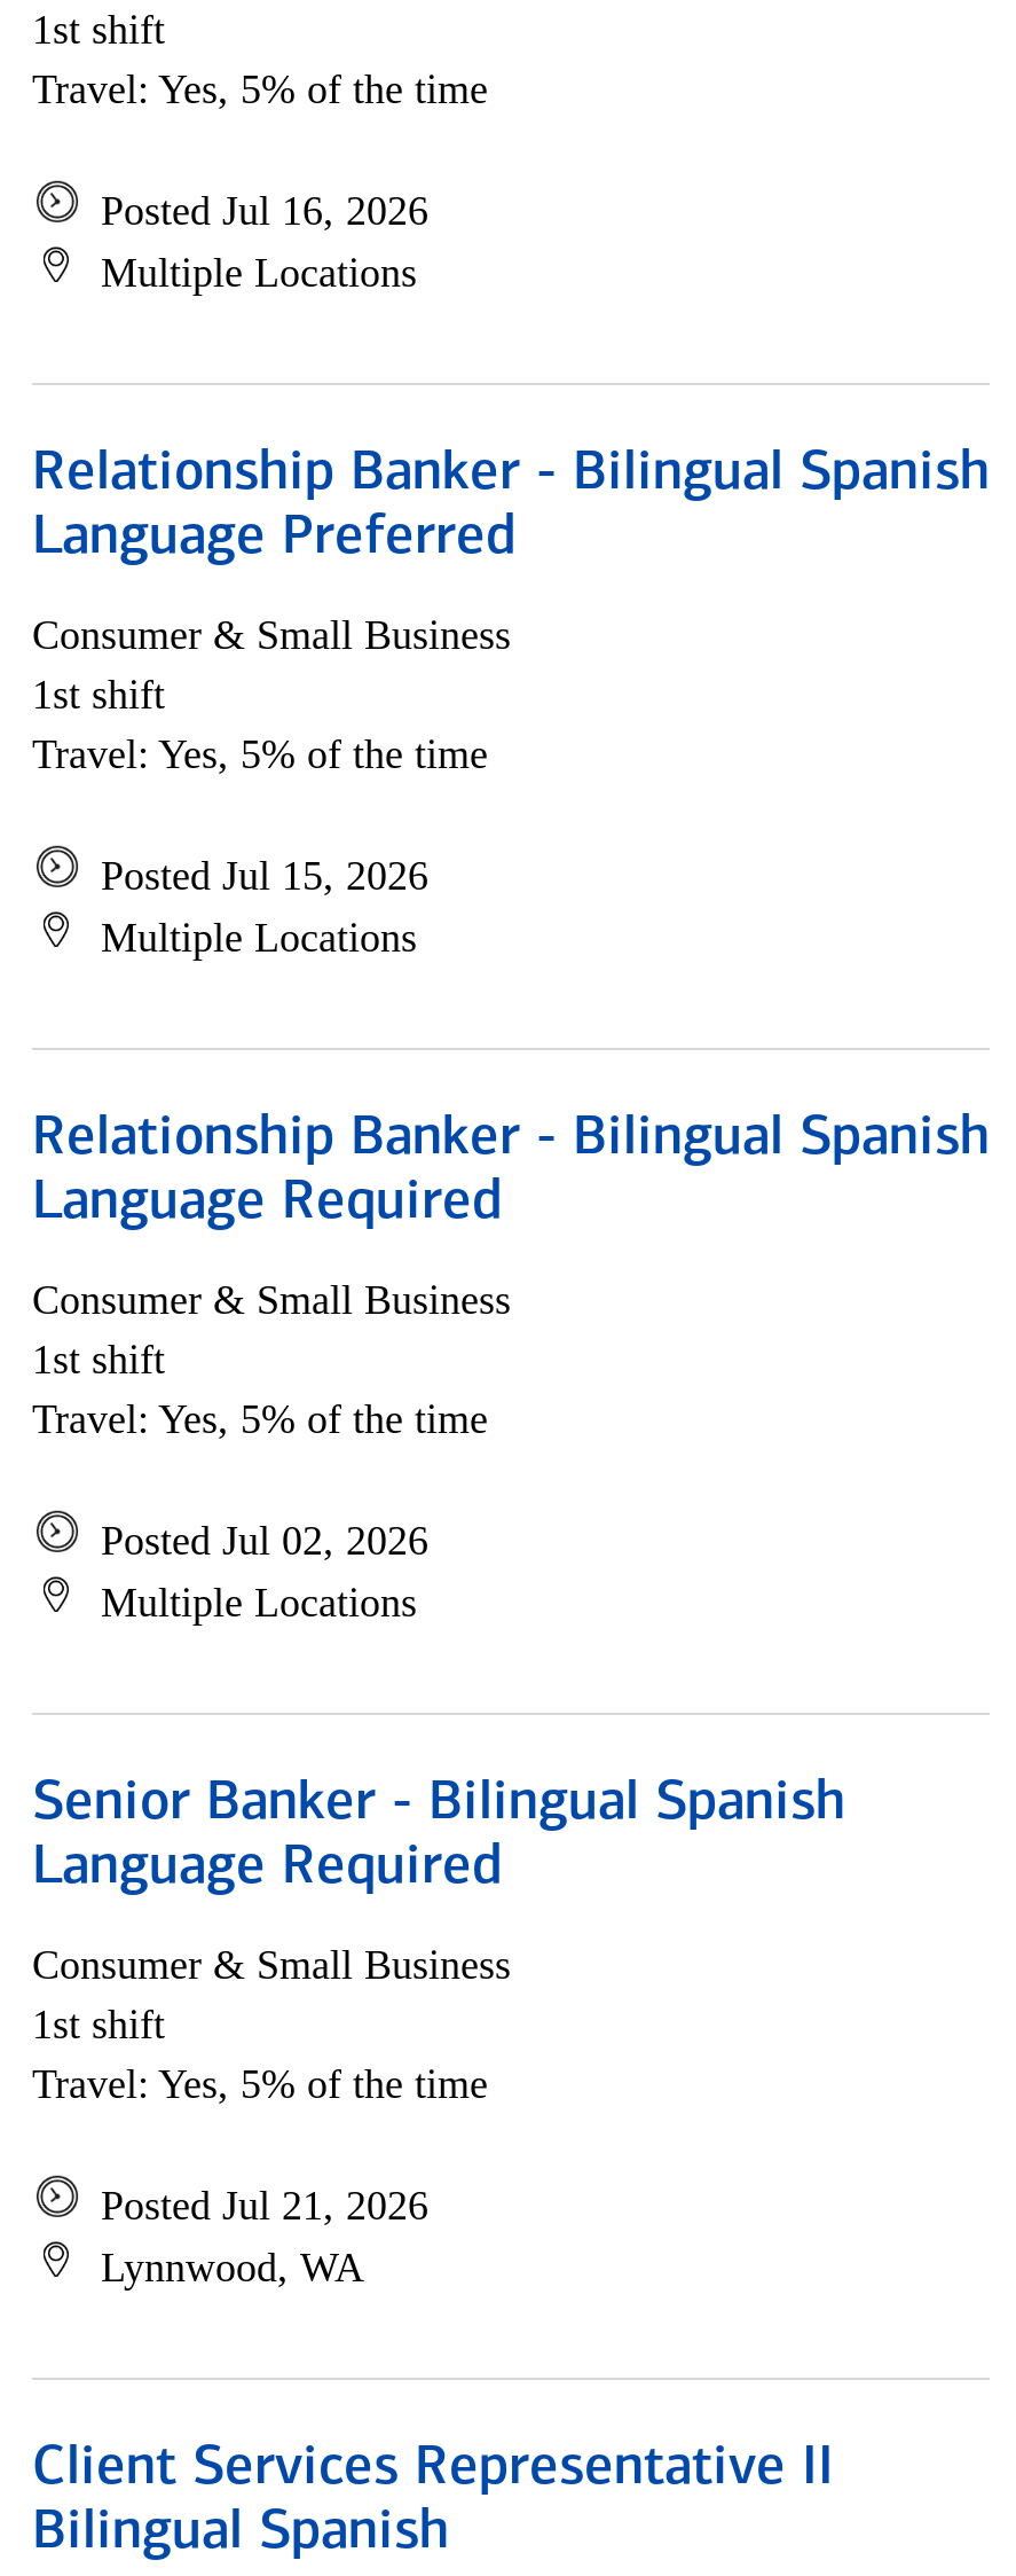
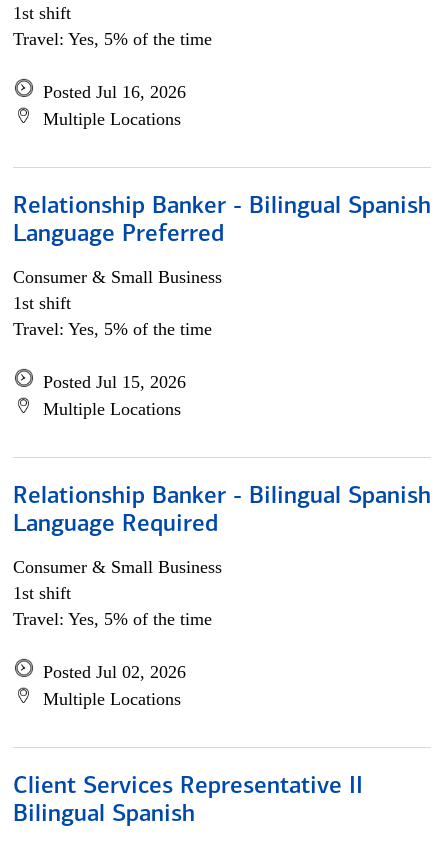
- Senior Banker - Bilingual Spanish
- Language Required
- Consumer & Small Business
- 1st shift
- Travel: Yes, 5% of the time
- Posted Jul 21, 2026
- Lynnwood, WA
